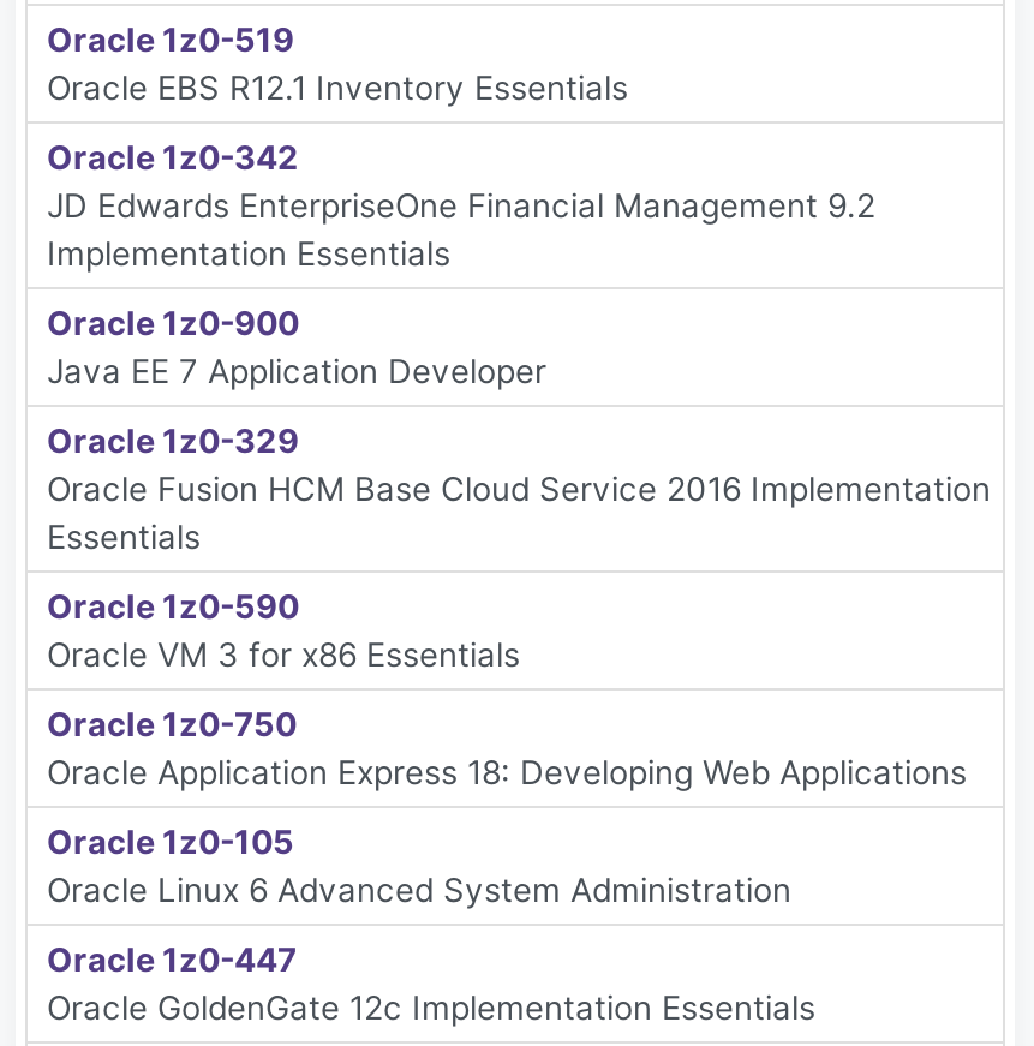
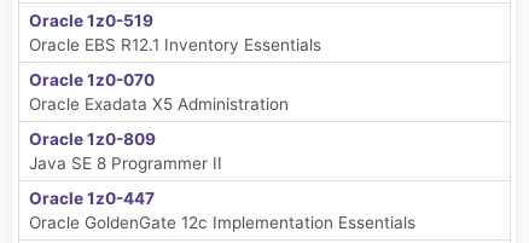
- Oracle 1z0-342
- JD Edwards EnterpriseOne Financial Management 9.2
- Implementation Essentials
- Oracle 1z0-900
- Java EE 7 Application Developer
- Oracle 1z0-329
- Oracle Fusion HCM Base Cloud Service 2016 Implementation
- Essentials
- Oracle 1z0-590
- Oracle VM 3 for x86 Essentials
- Oracle 1z0-750
- Oracle Application Express 18: Developing Web Applications
- Oracle 1z0-105
- Oracle Linux 6 Advanced System Administration
+ Oracle 1z0-070
+ Oracle Exadata X5 Administration
+ Oracle 1z0-809
+ Java SE 8 Programmer II
